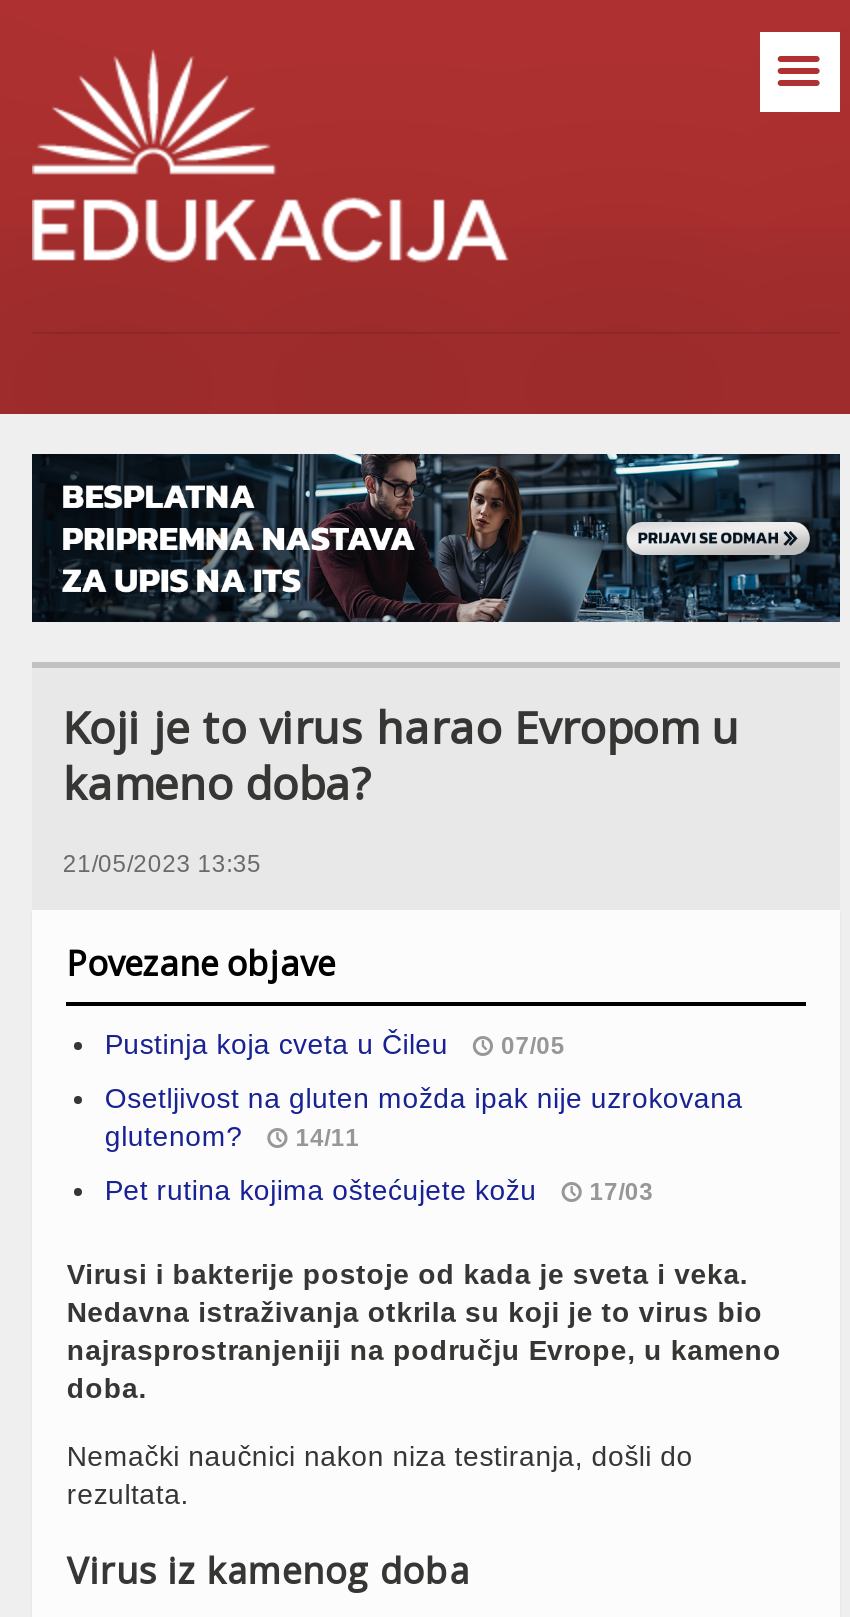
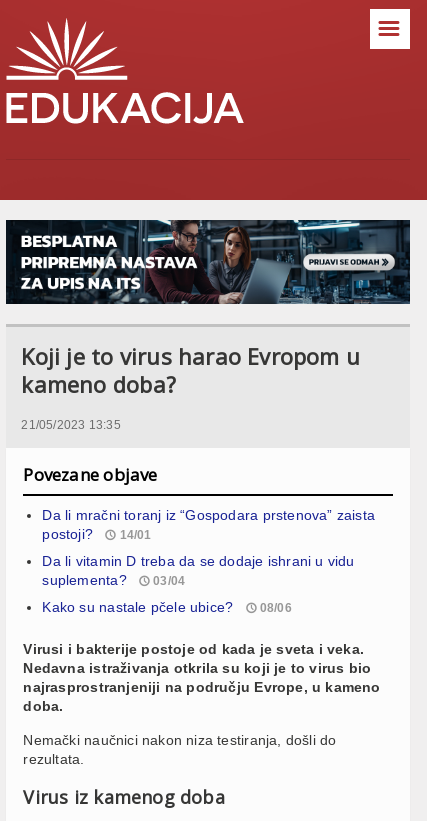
- Pustinja koja cveta u Čileu
- 07/05
+ Da li mračni toranj iz “Gospodara prstenova” zaista
+ postoji?
+ 14/01

- Osetljivost na gluten možda ipak nije uzrokovana
- glutenom?
- 14/11
+ Da li vitamin D treba da se dodaje ishrani u vidu
+ suplementa?
+ 03/04

- Pet rutina kojima oštećujete kožu
- 17/03
+ Kako su nastale pčele ubice?
+ 08/06
